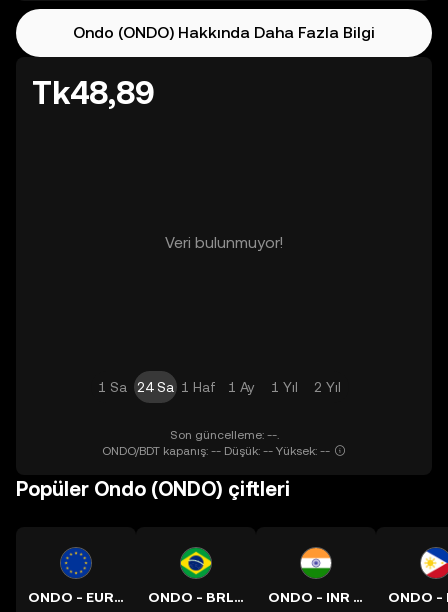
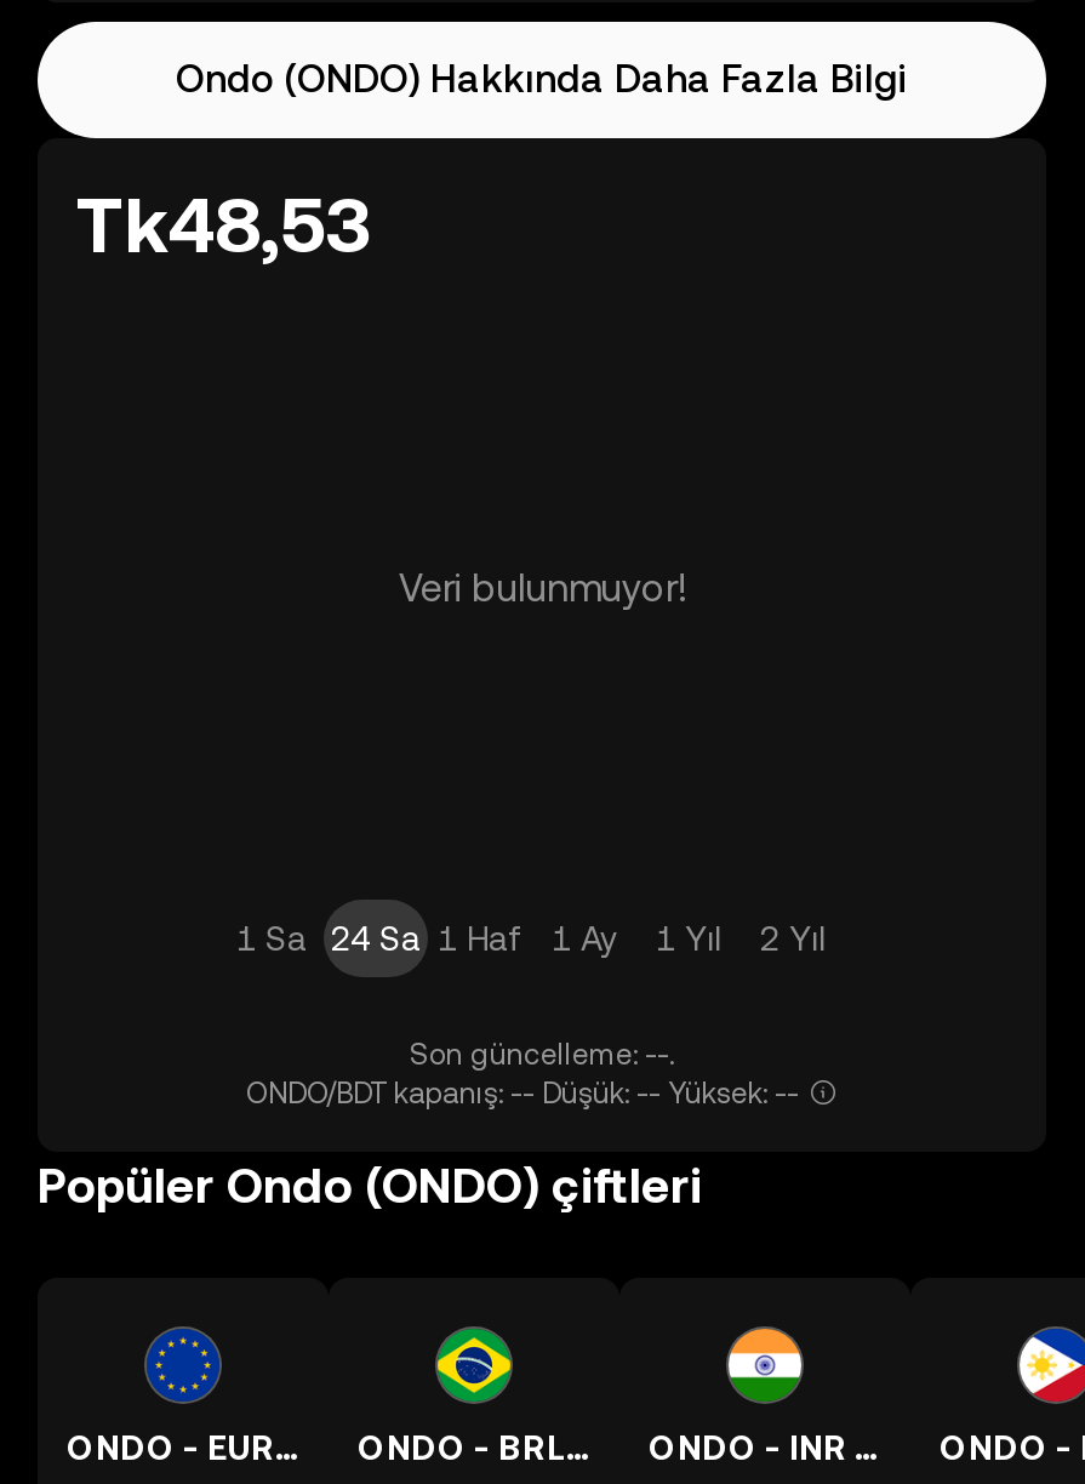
- Tk48,89
+ Tk48,53
